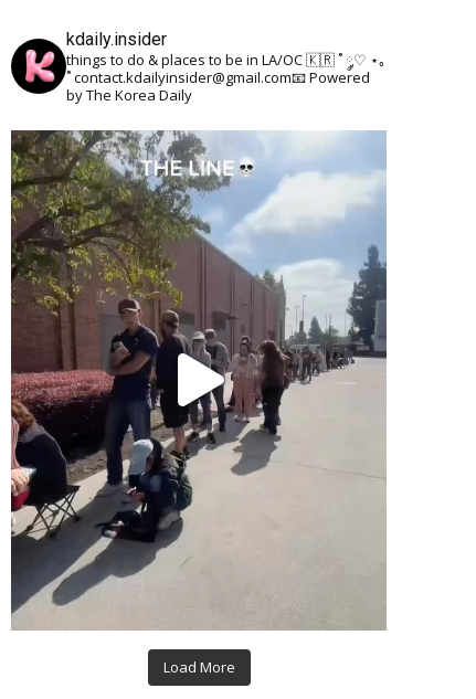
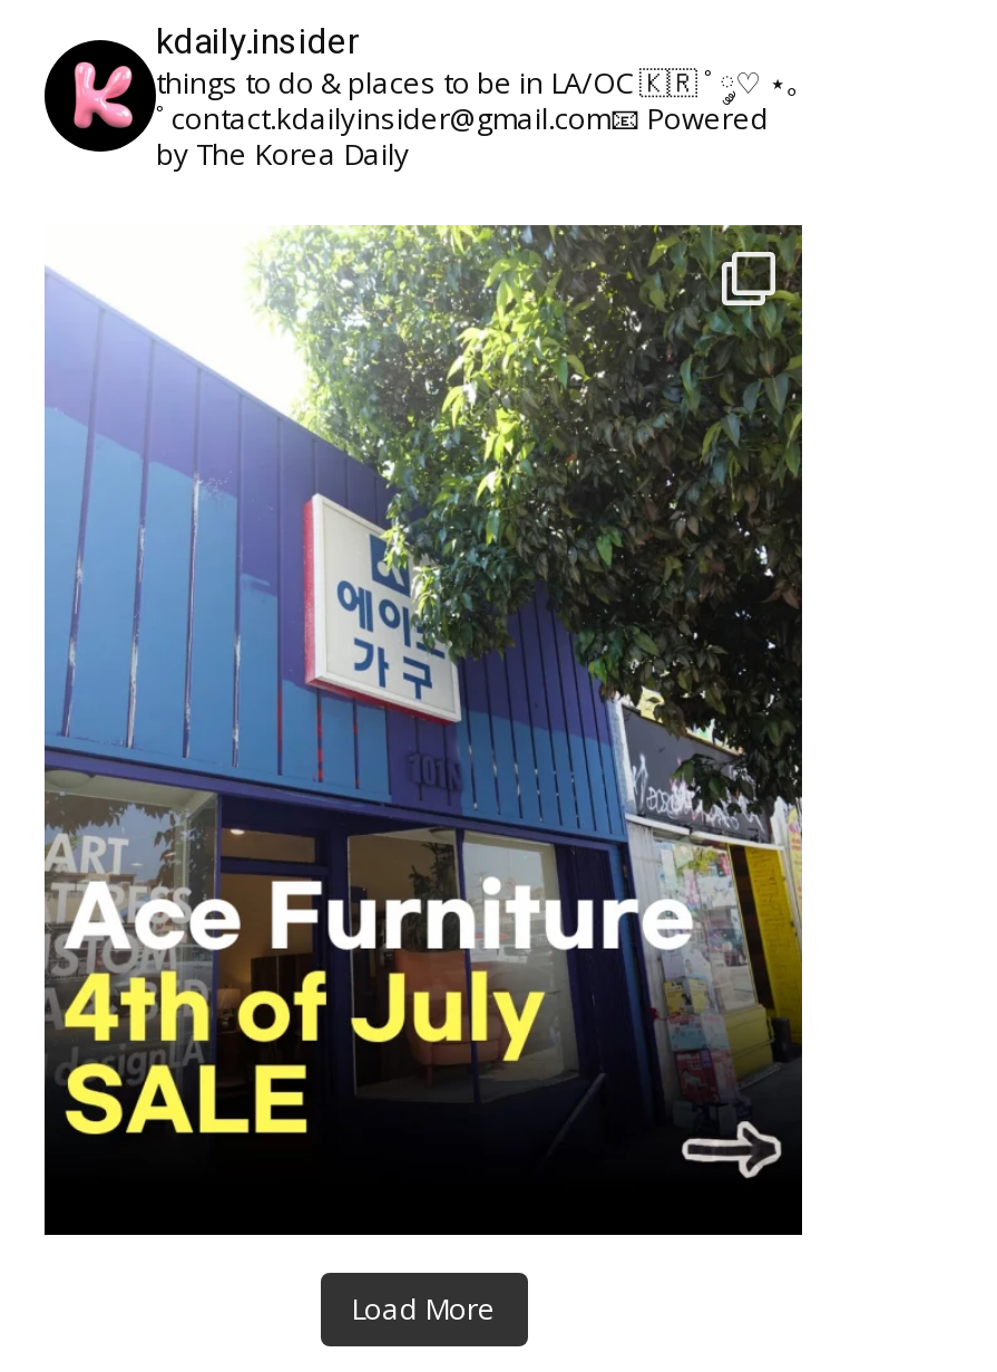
- [image]
+ [image]
